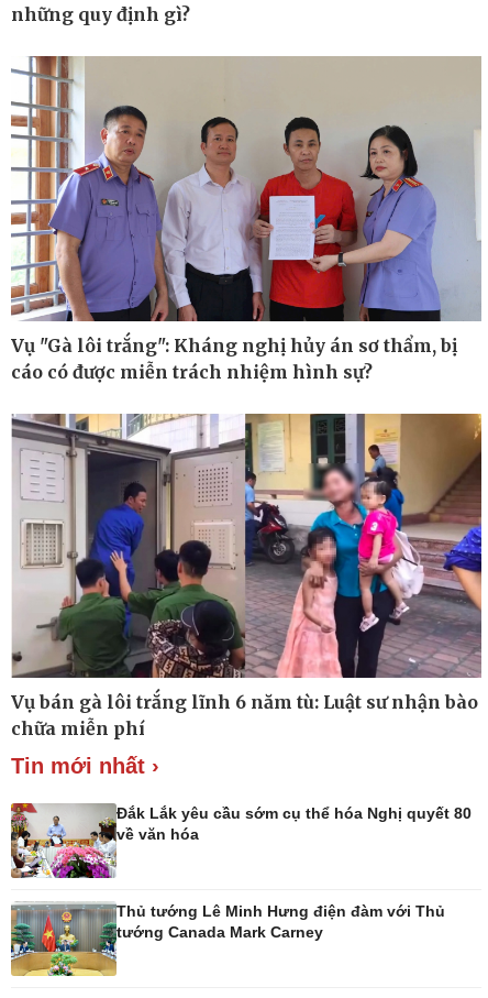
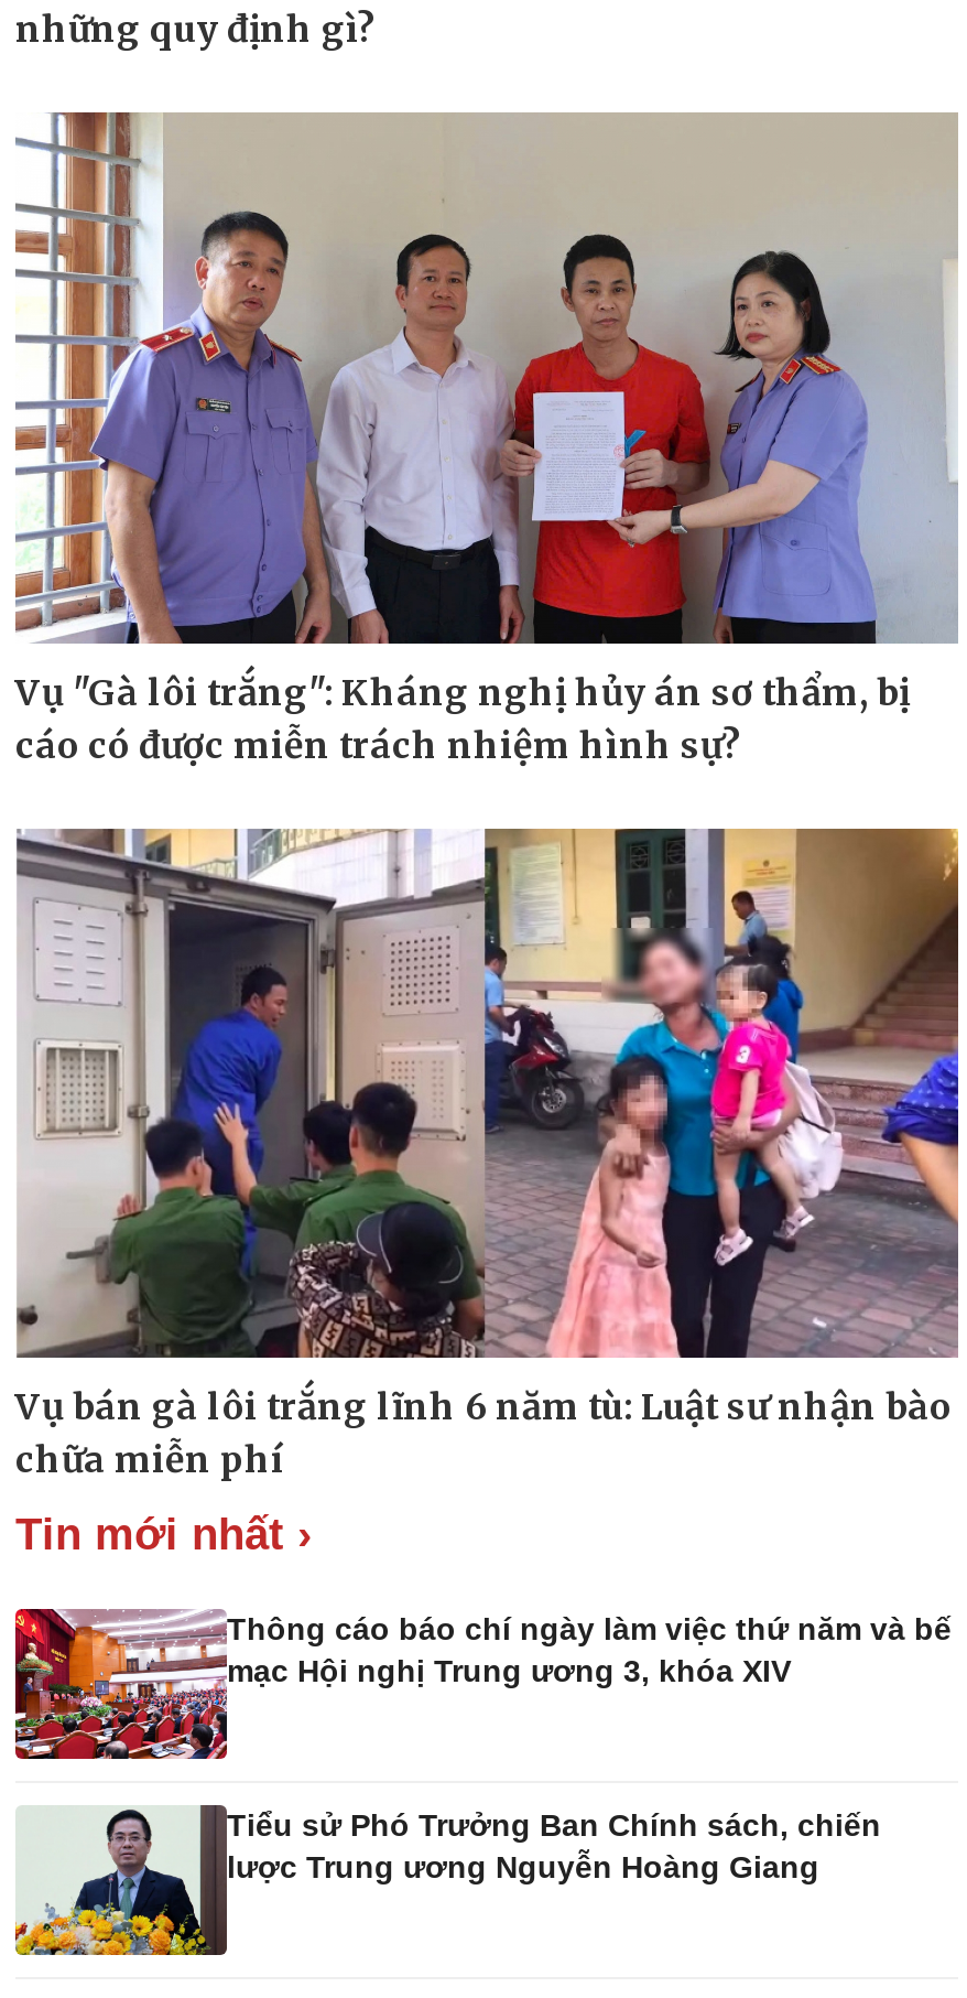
- [image]
- Đắk Lắk yêu cầu sớm cụ thể hóa Nghị quyết 80
- về văn hóa
+ [image]
+ Thông cáo báo chí ngày làm việc thứ năm và bế
+ mạc Hội nghị Trung ương 3, khóa XIV

- [image]
- Thủ tướng Lê Minh Hưng điện đàm với Thủ
- tướng Canada Mark Carney
+ [image]
+ Tiểu sử Phó Trưởng Ban Chính sách, chiến
+ lược Trung ương Nguyễn Hoàng Giang
